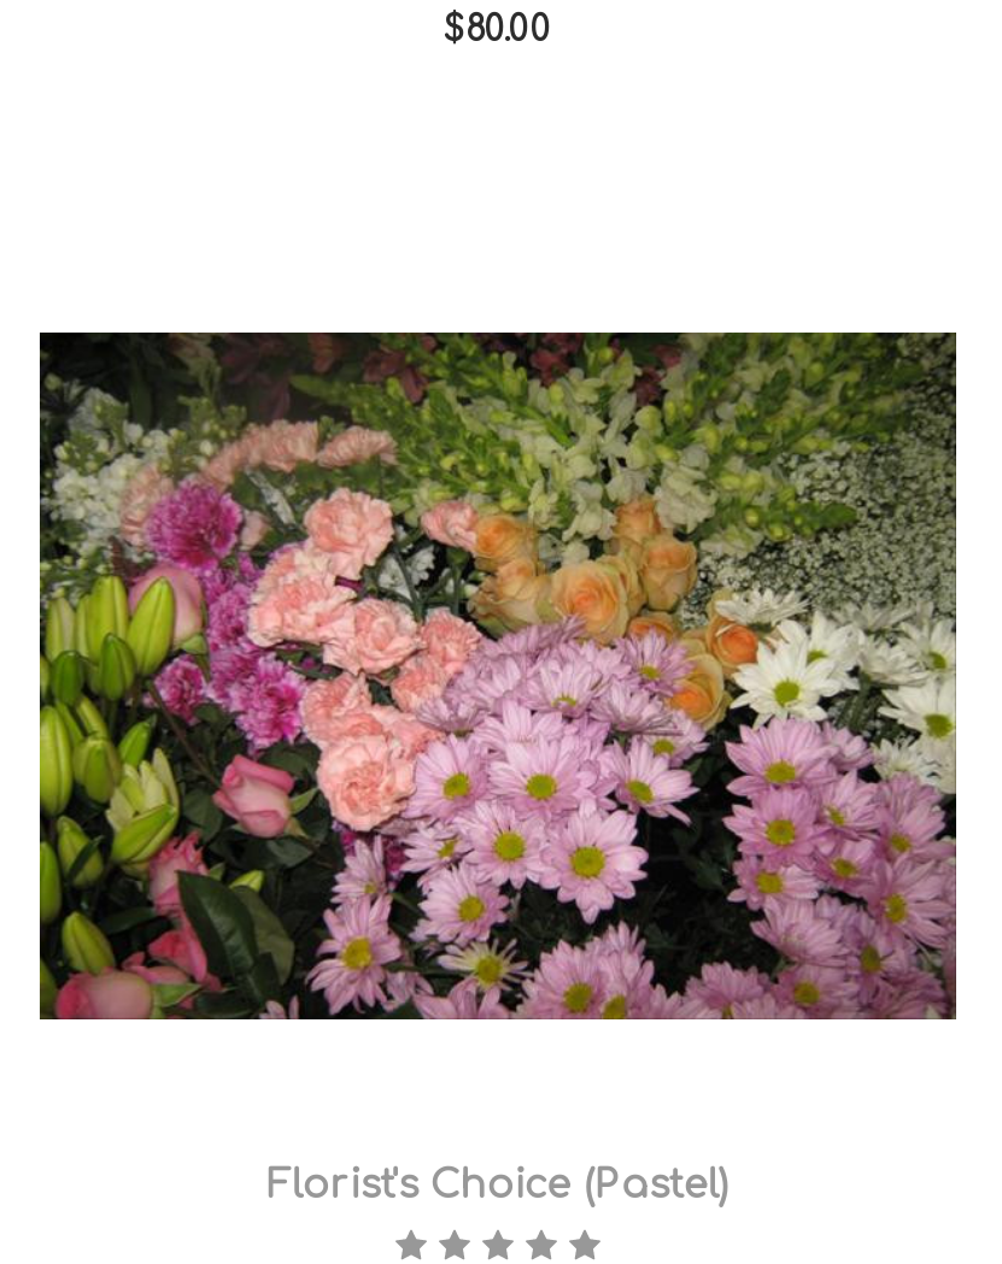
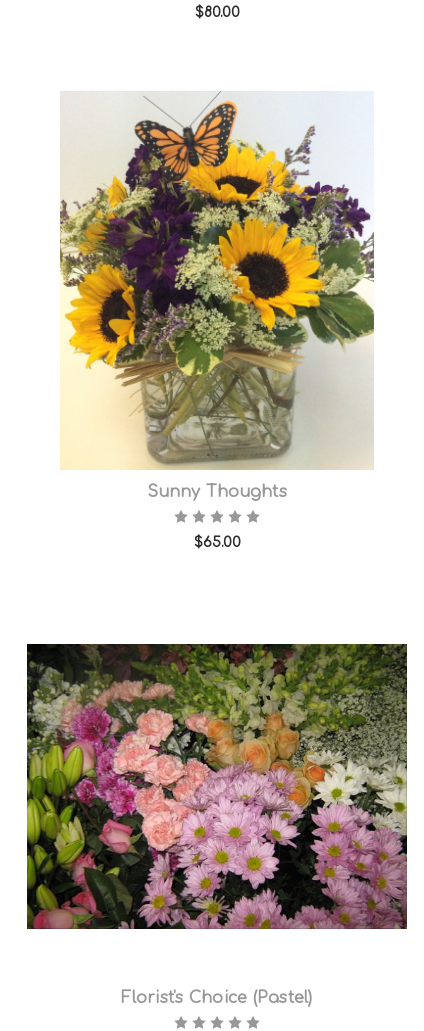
+ [image]
+ Sunny Thoughts
+ $65.00
